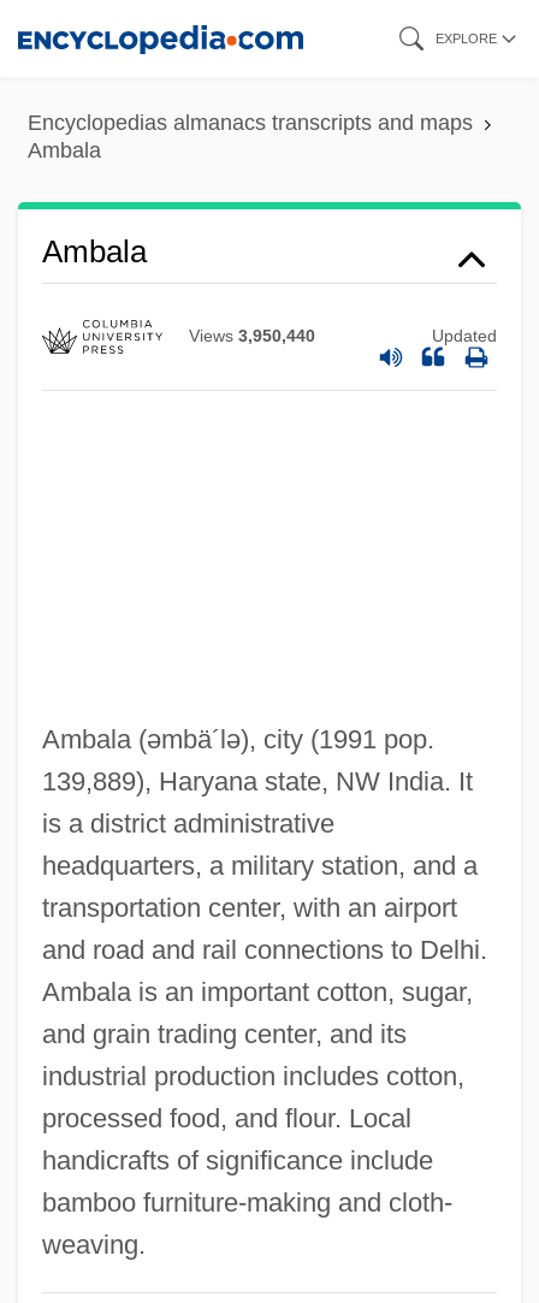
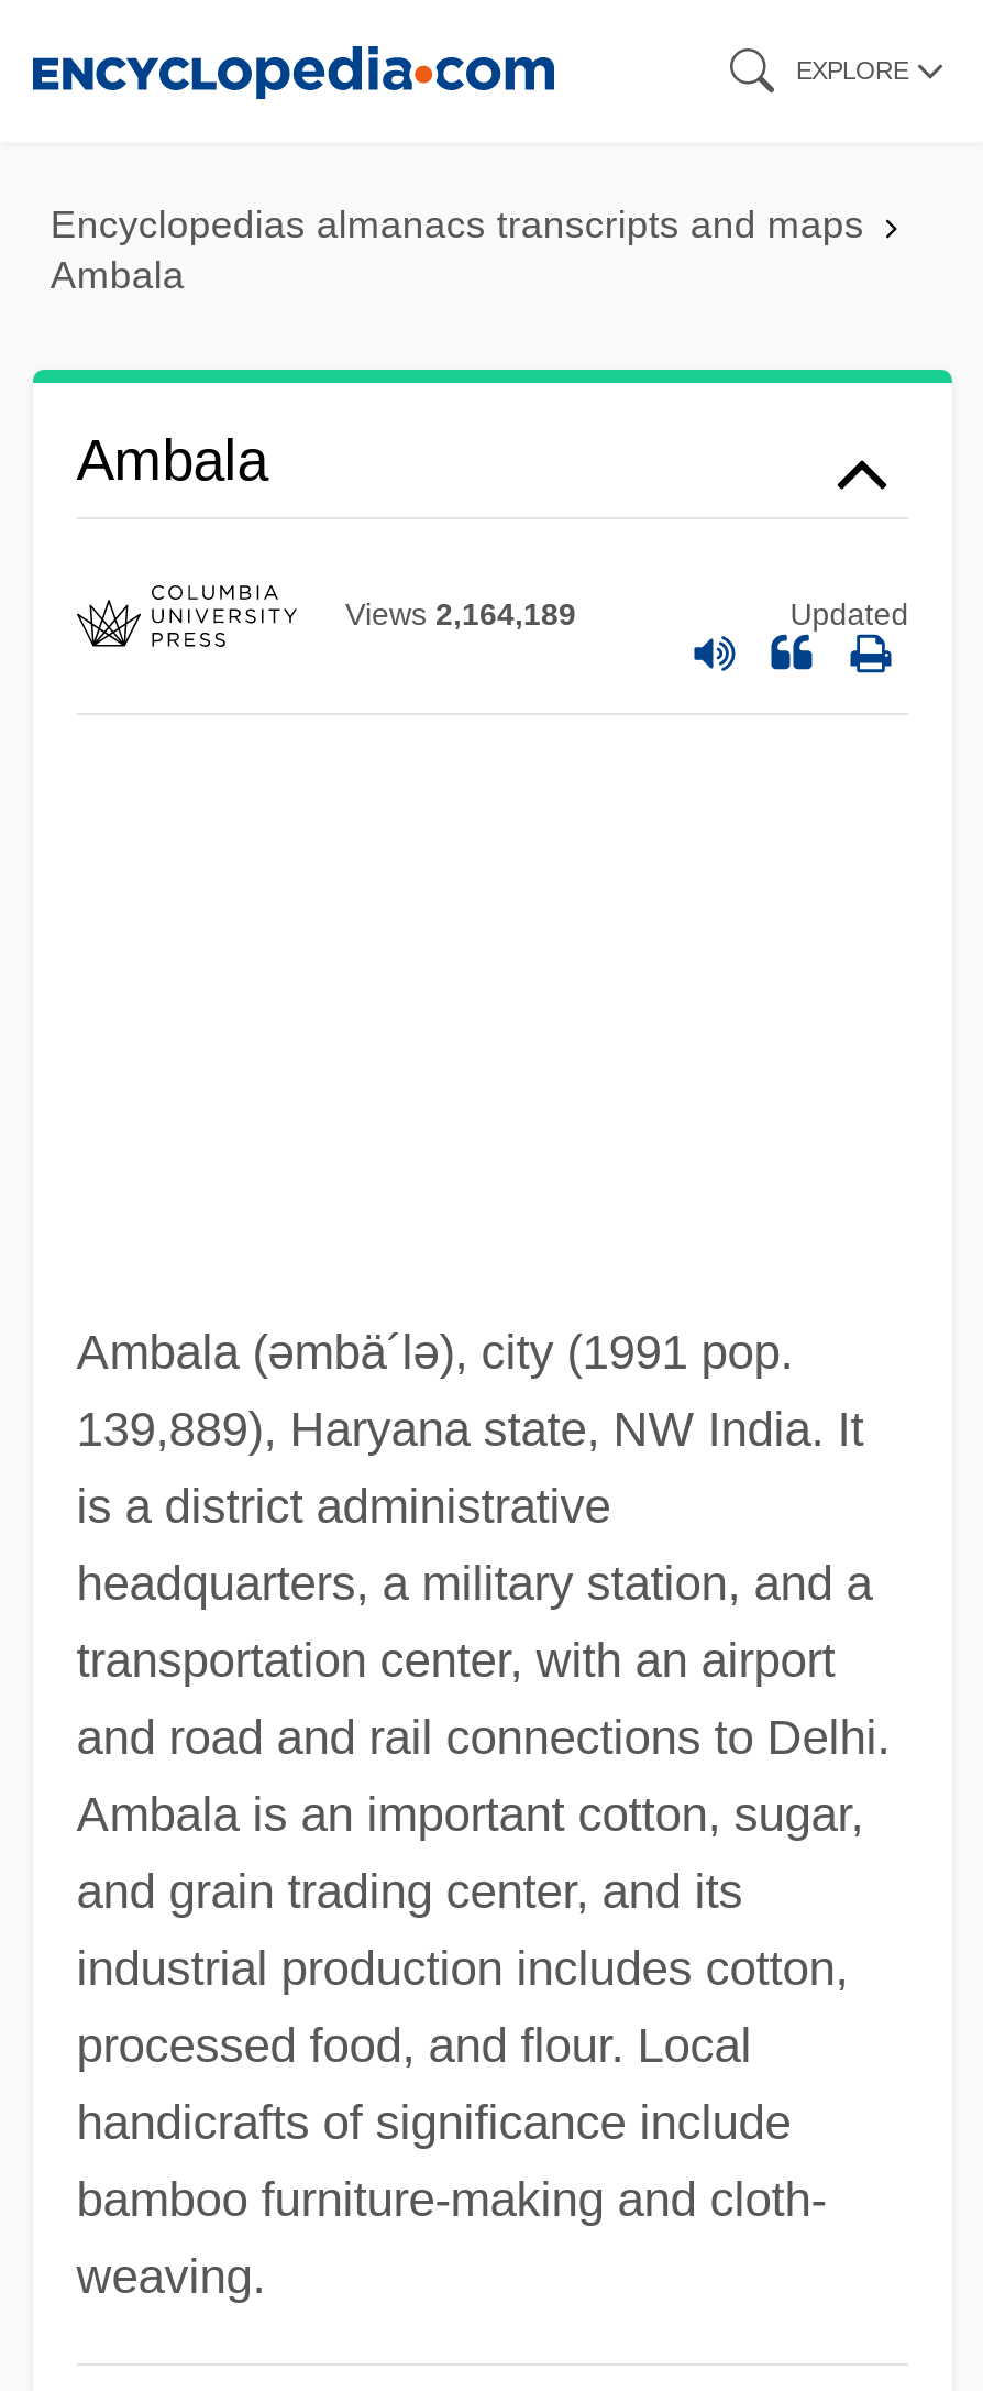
- Views 3,950,440
+ Views 2,164,189
